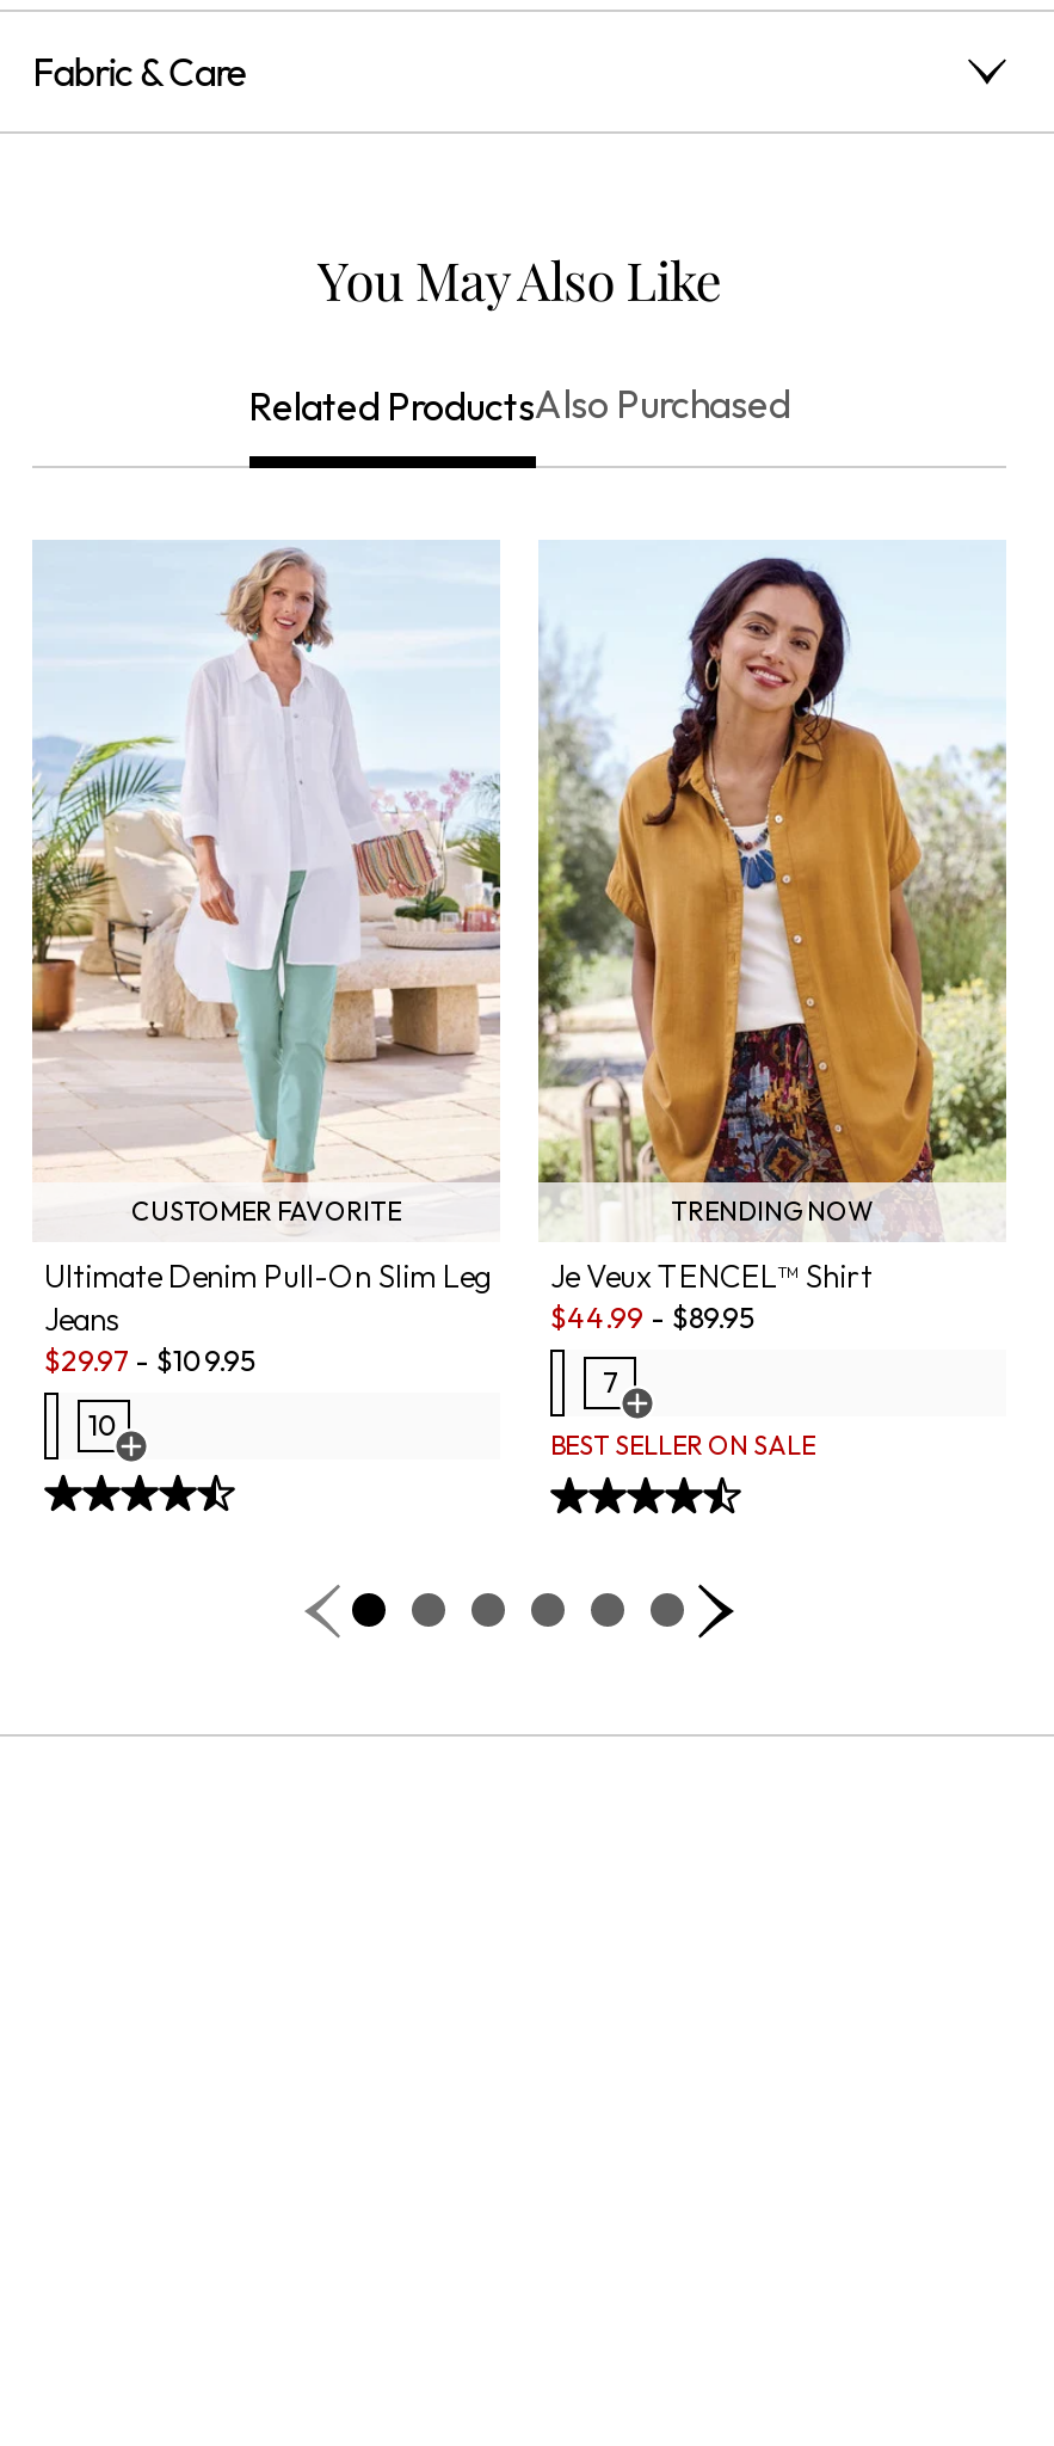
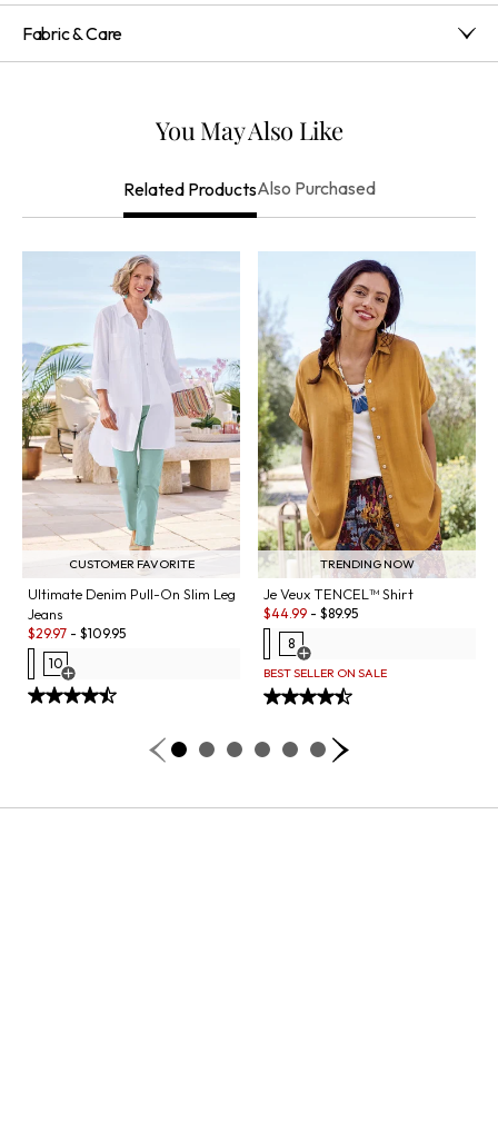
- 7
+ 8
